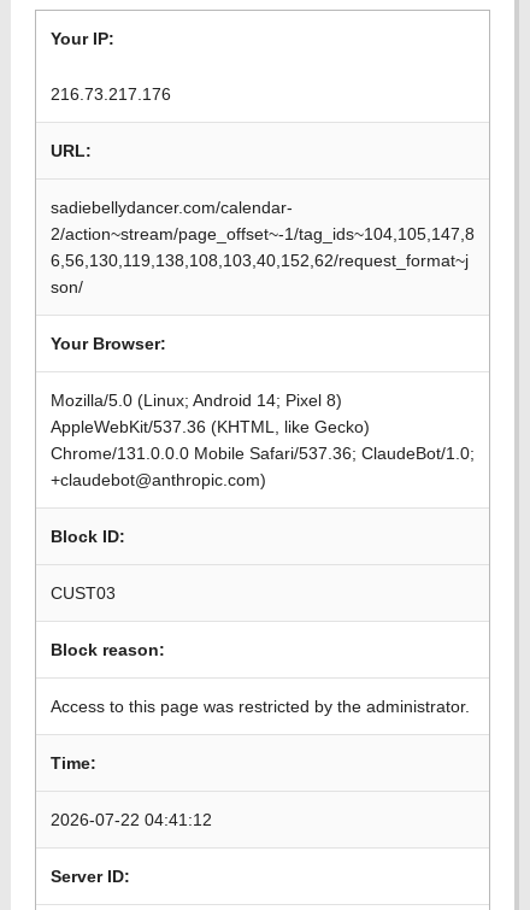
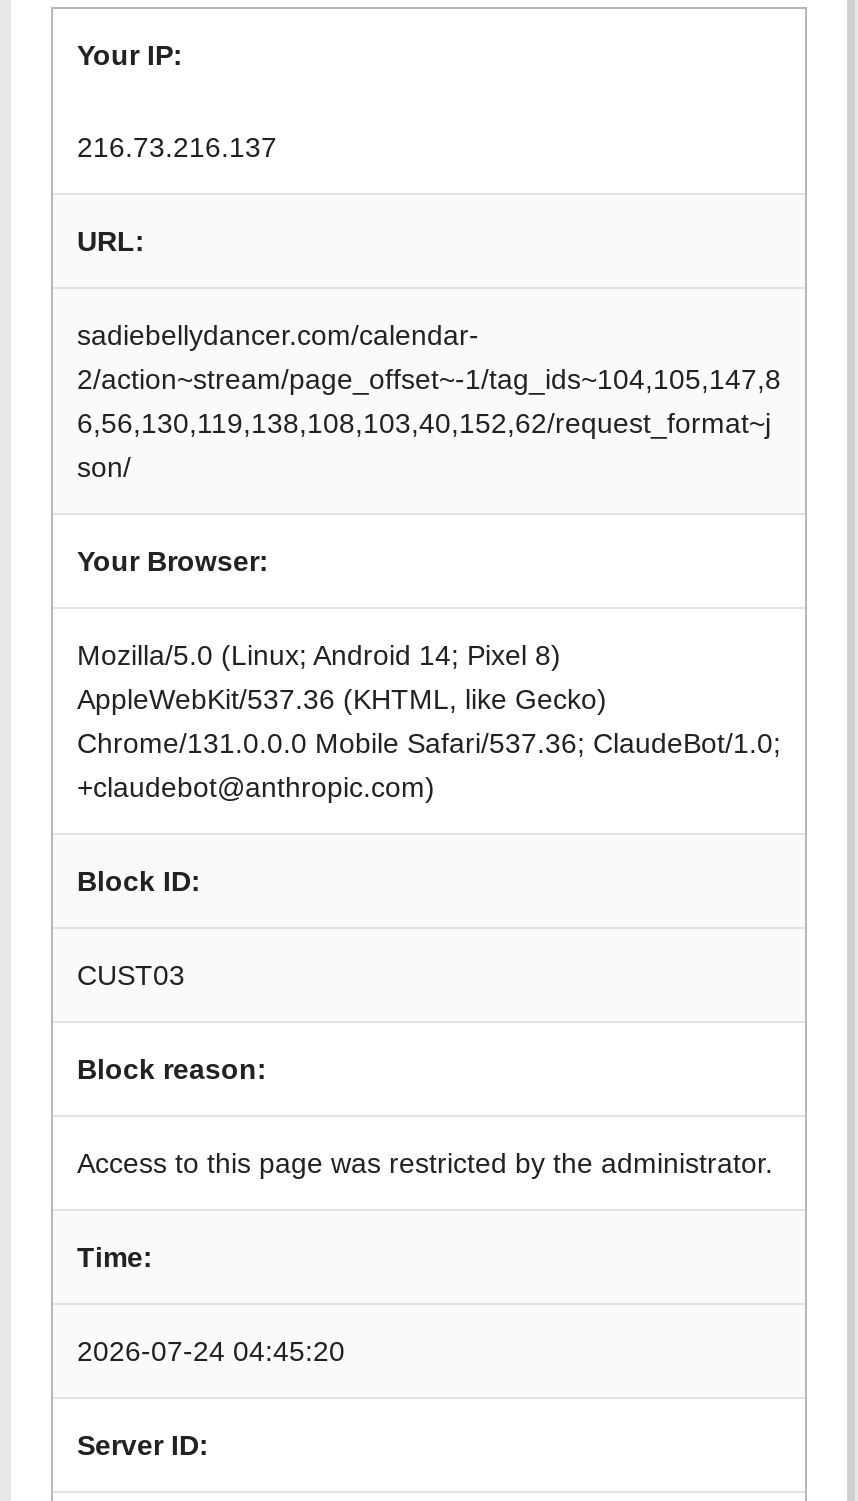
- 216.73.217.176
+ 216.73.216.137

- 2026-07-22 04:41:12
+ 2026-07-24 04:45:20
